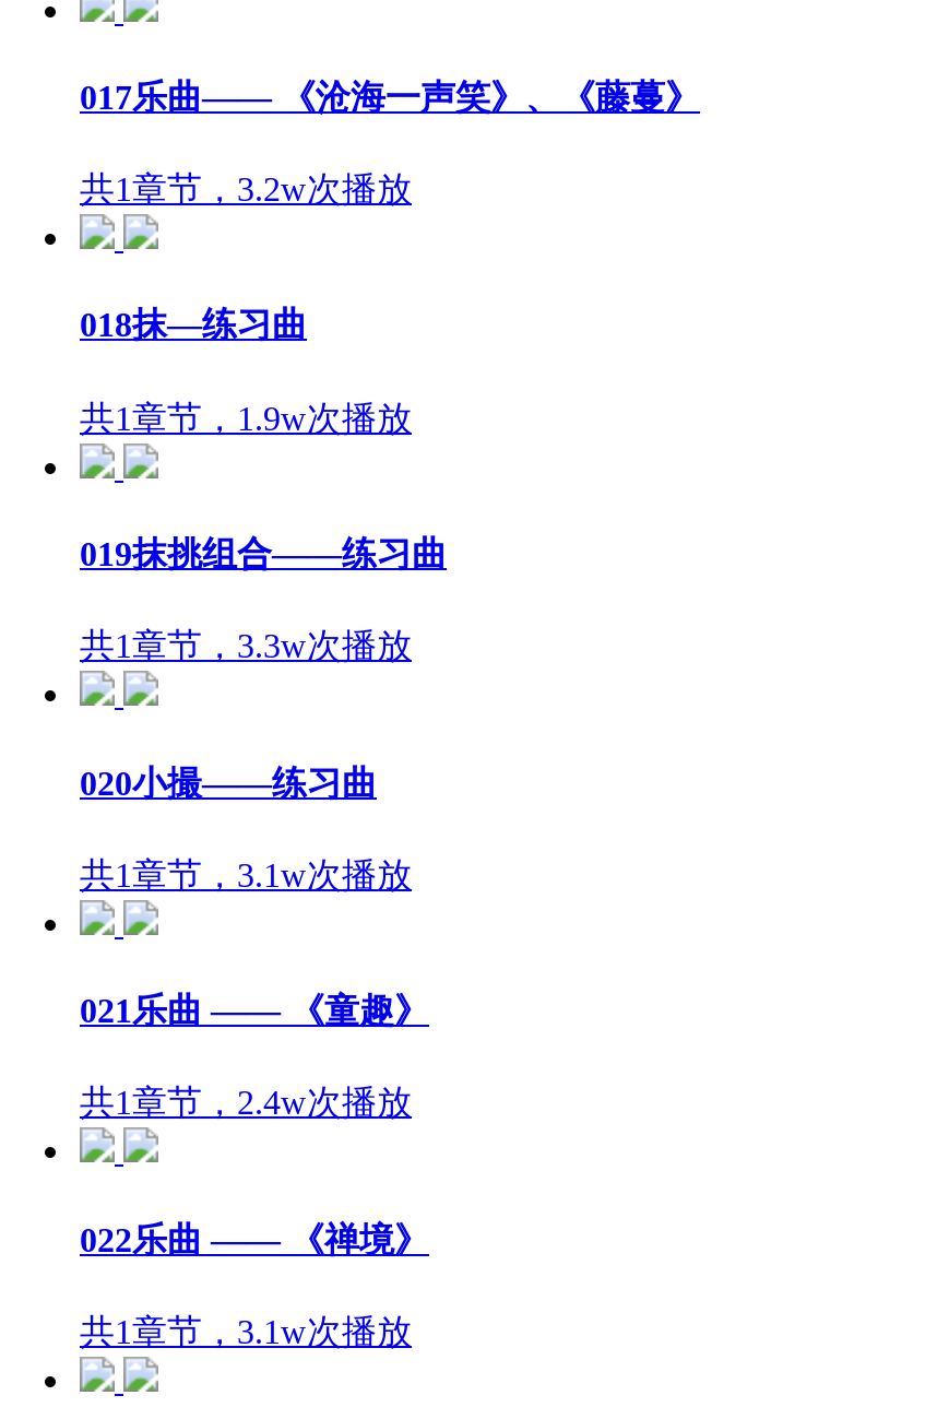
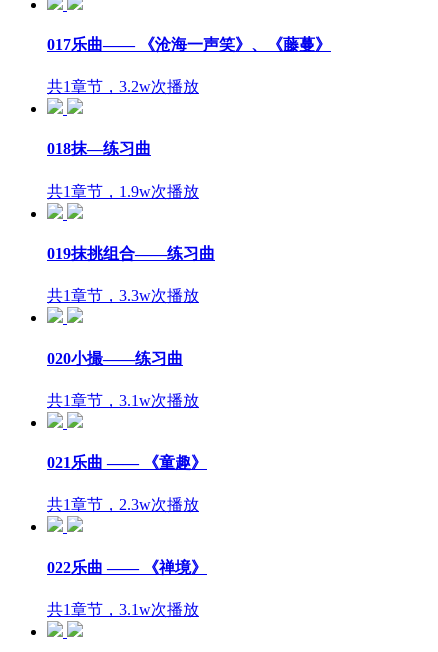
- 共1章节，2.4w次播放
+ 共1章节，2.3w次播放
